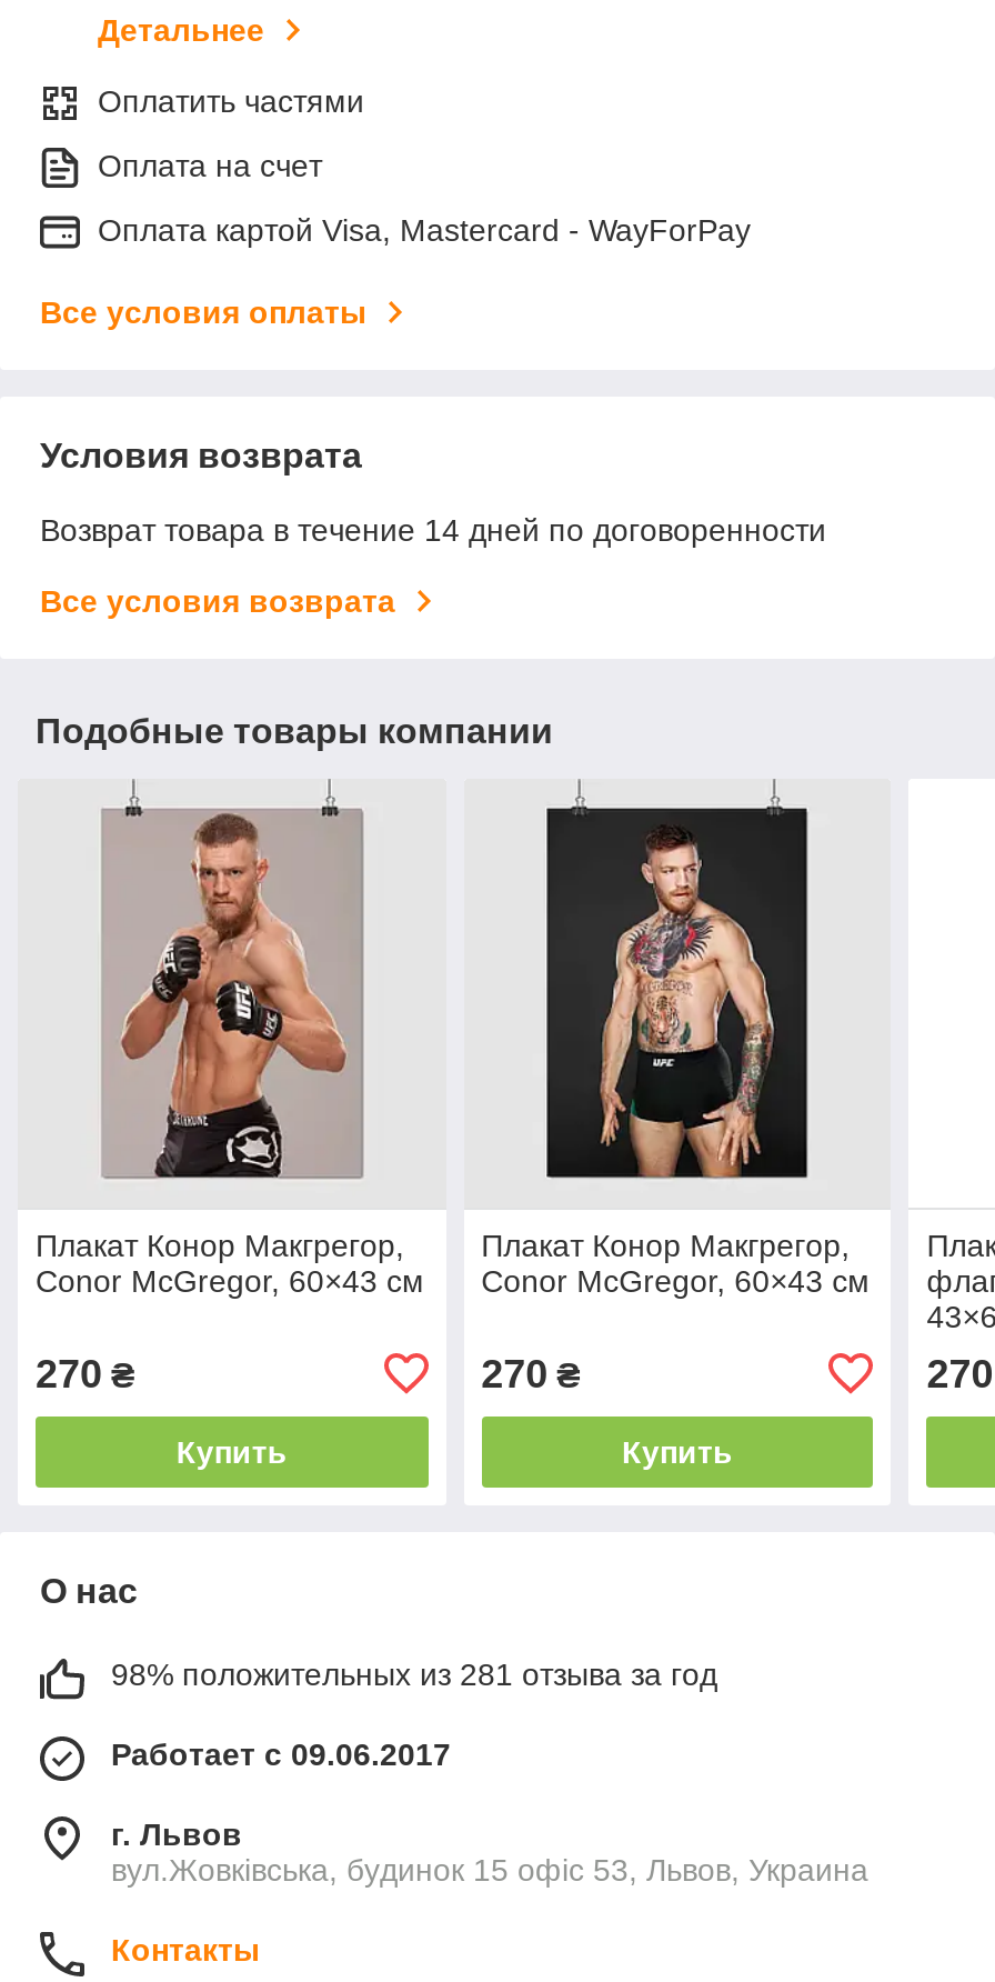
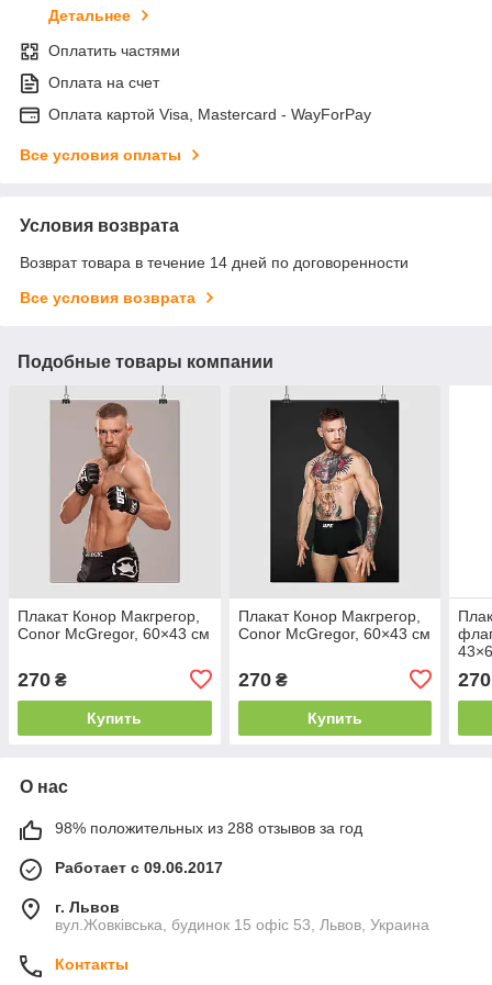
- 98% положительных из 281 отзыва за год
+ 98% положительных из 288 отзывов за год
